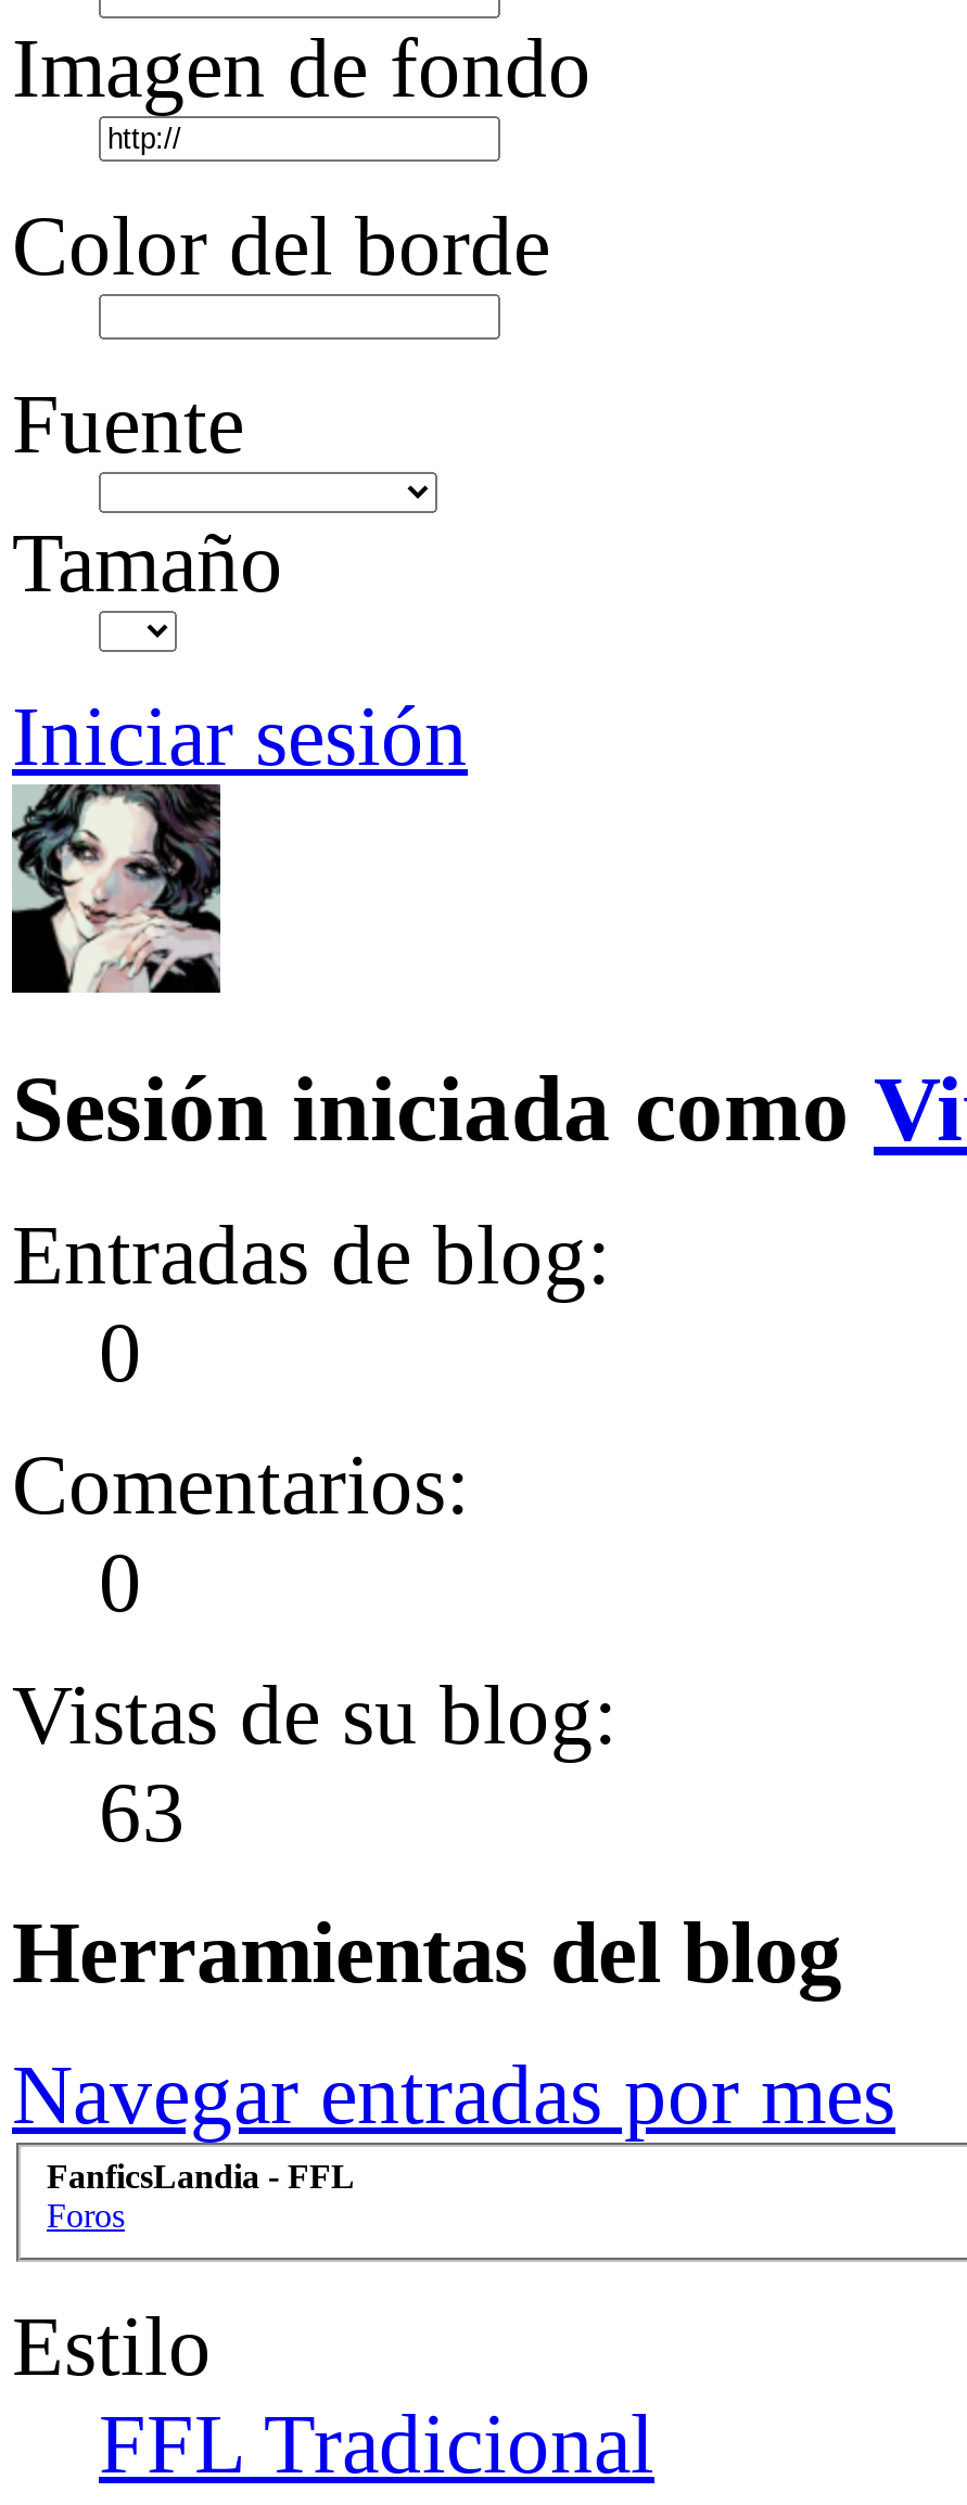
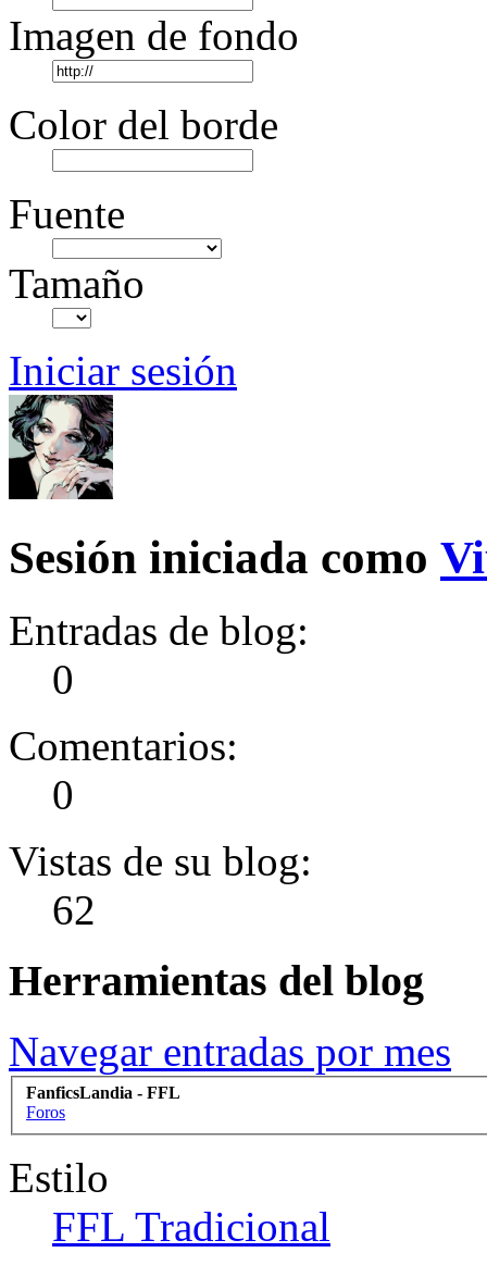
- 63
+ 62
